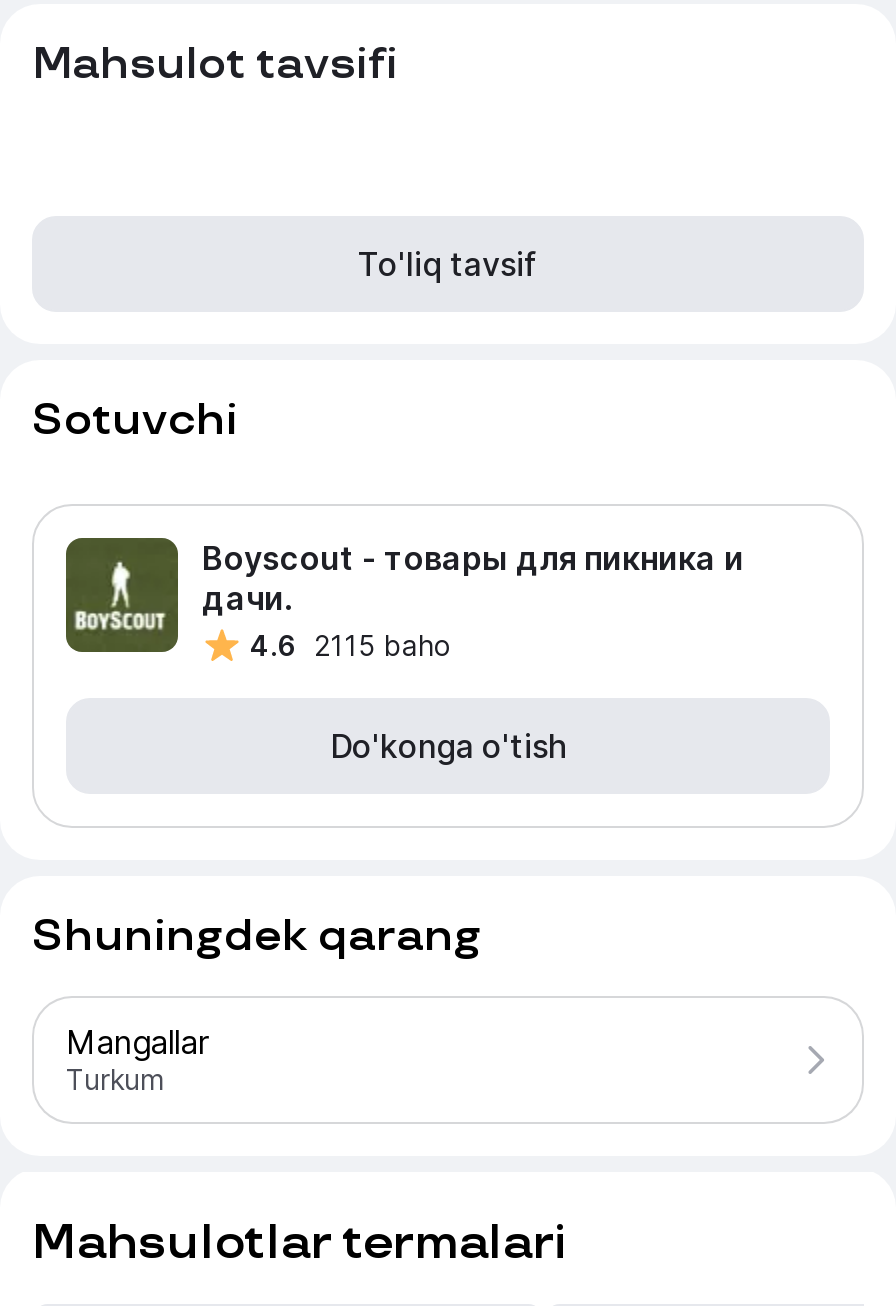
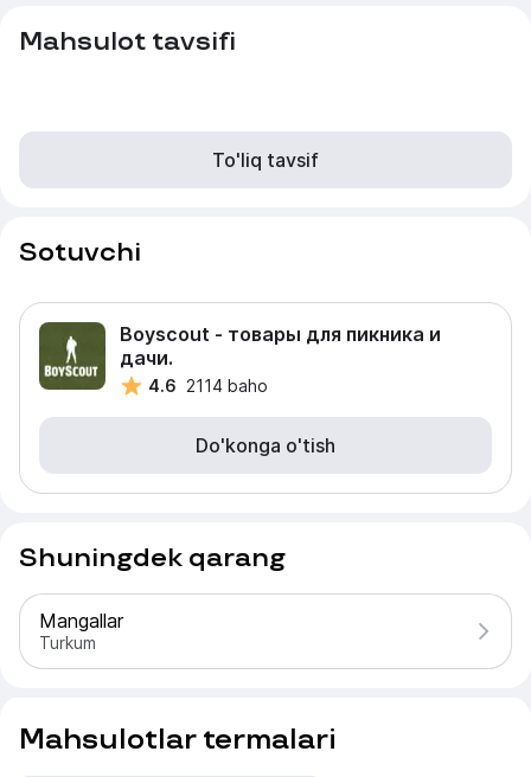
- 4.6 2115 baho
+ 4.6 2114 baho
